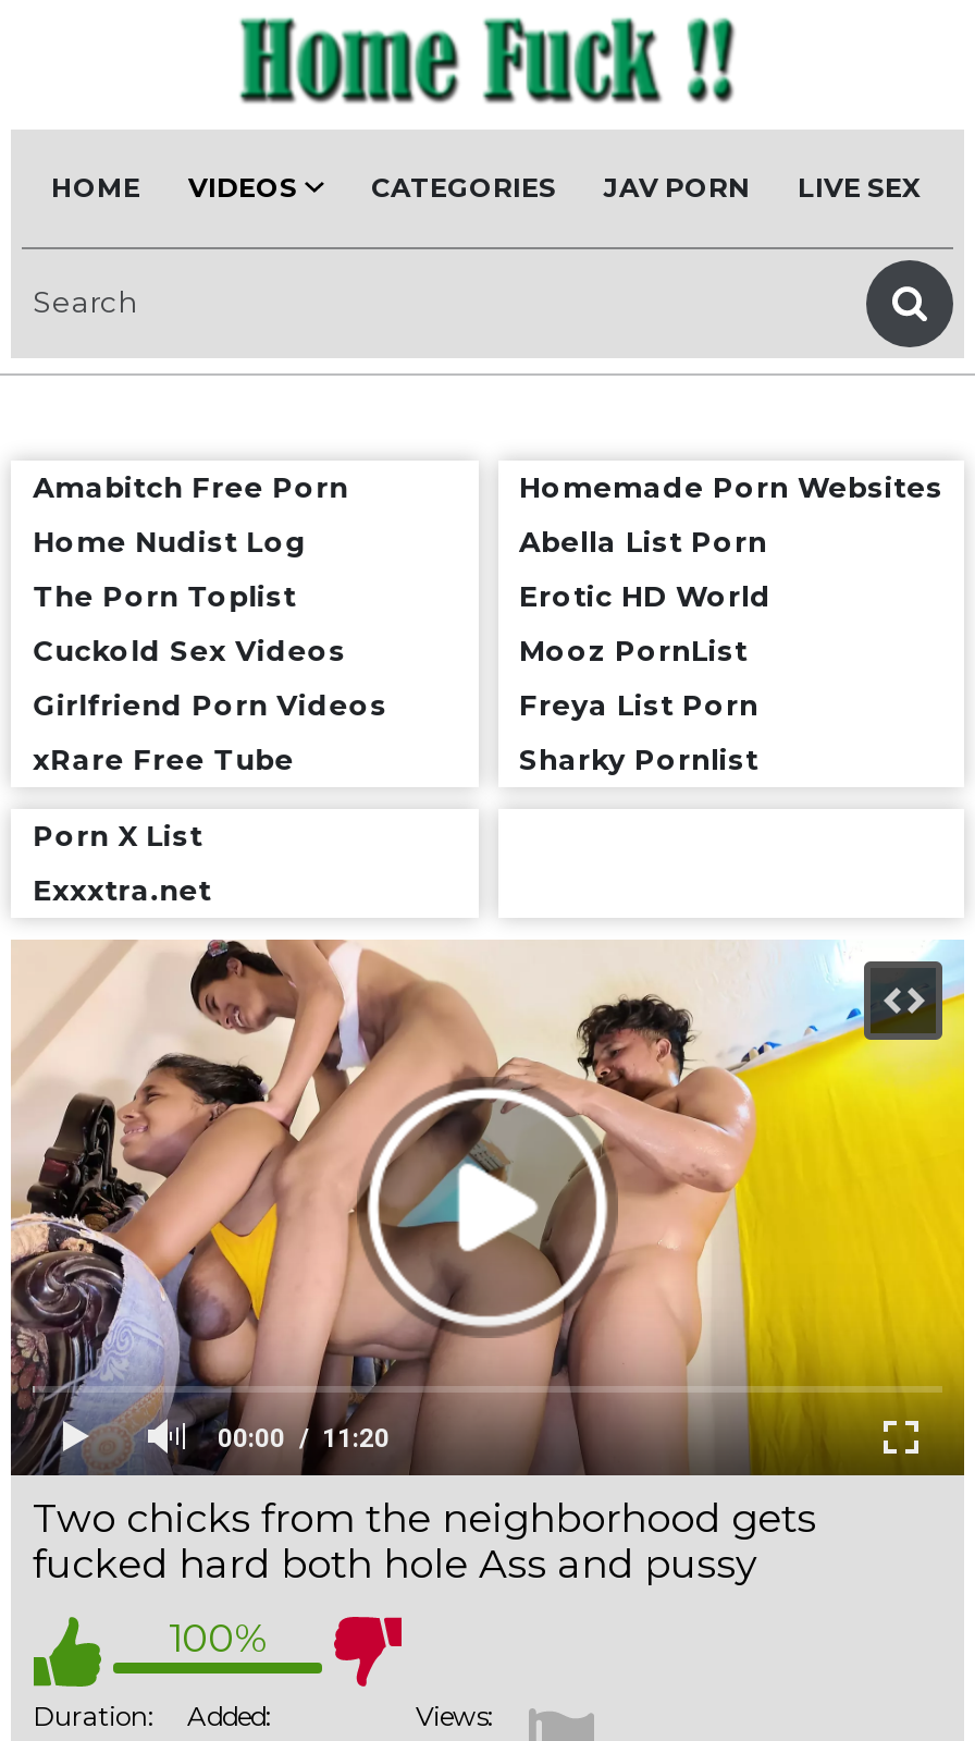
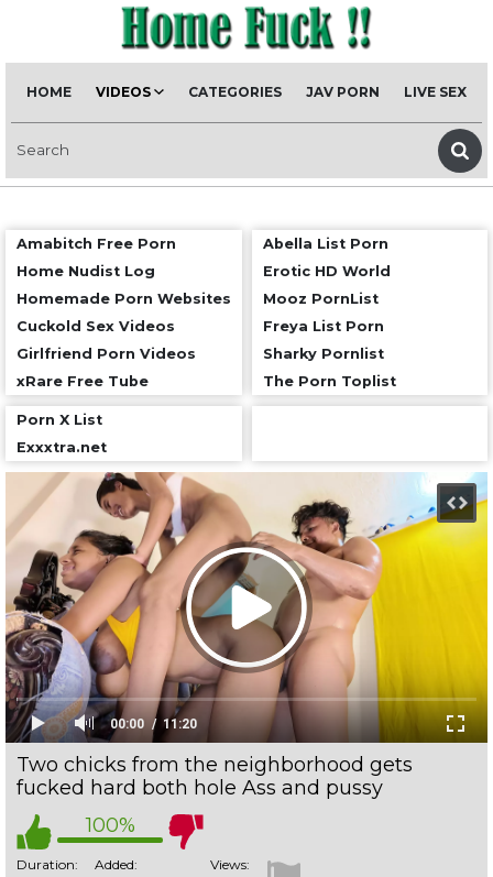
moved down: Homemade Porn Websites

moved up: Abella List Porn | Erotic HD World | Mooz PornList | Freya List Porn | Sharky Pornlist

moved down: The Porn Toplist
